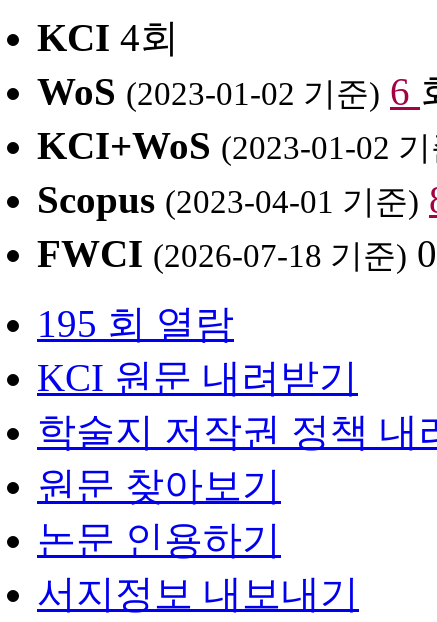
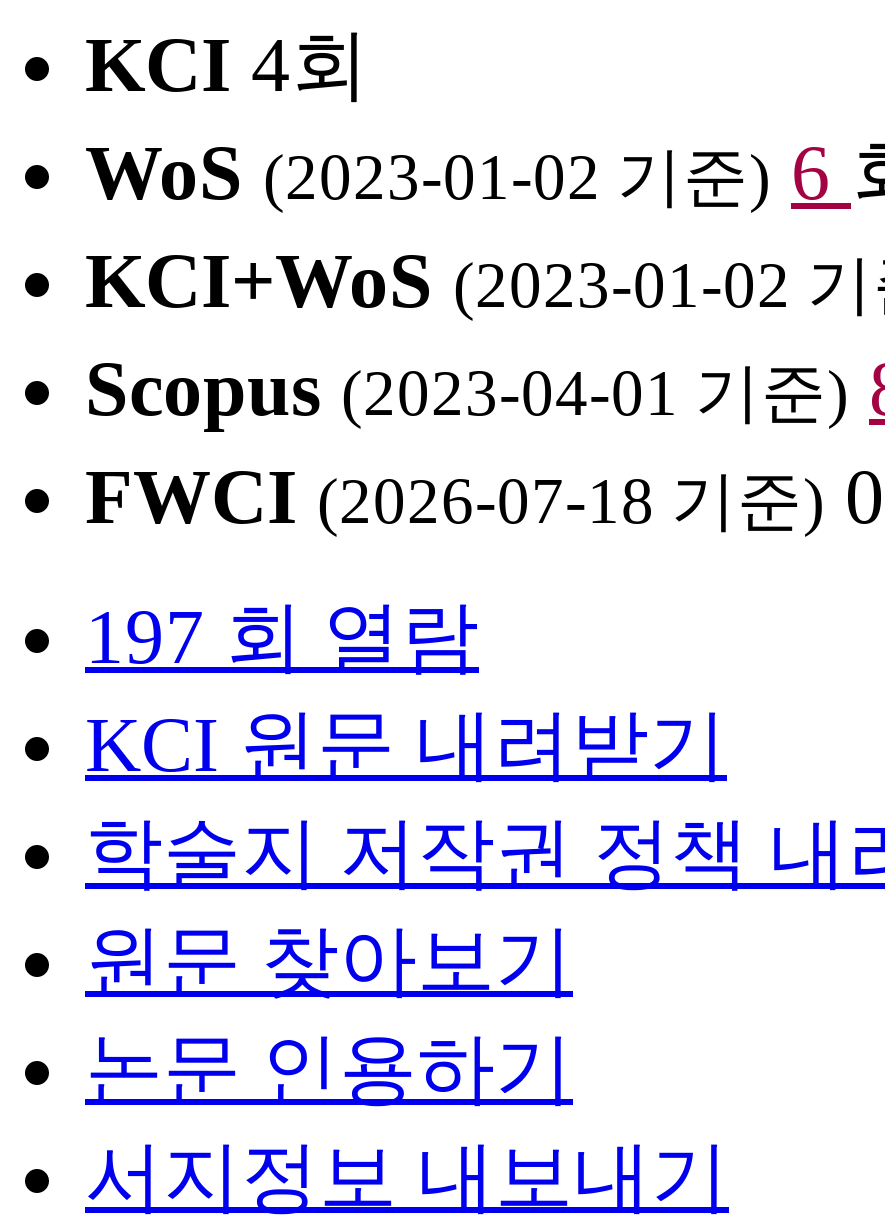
- 195 회 열람
+ 197 회 열람
